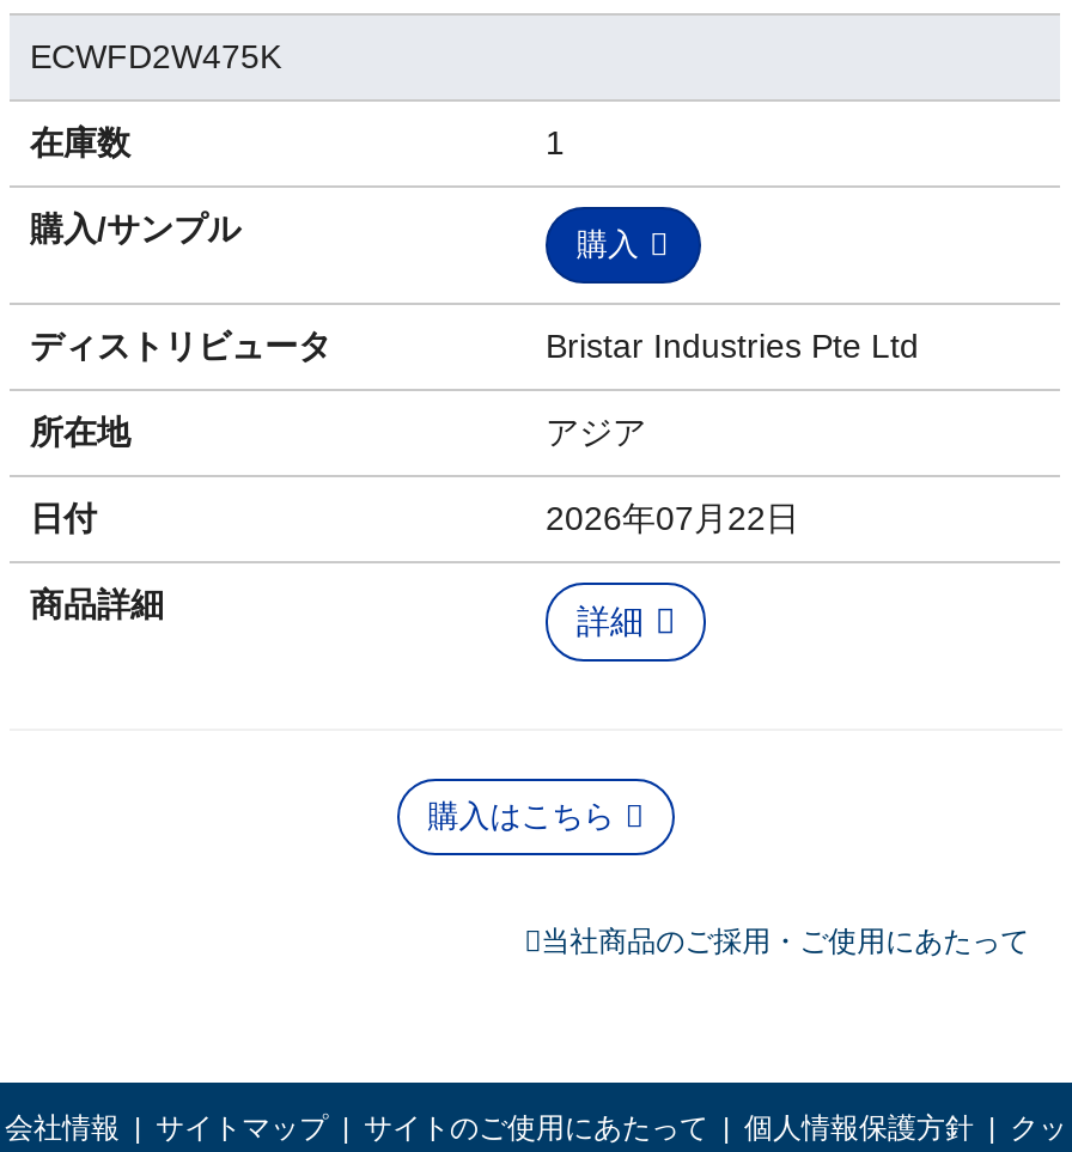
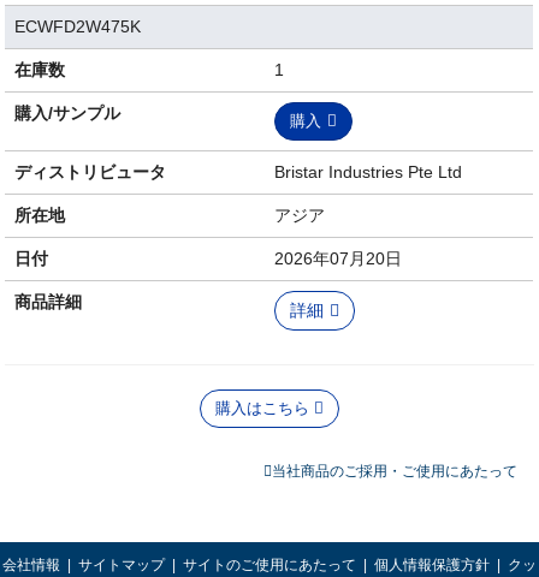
- 2026年07月22日
+ 2026年07月20日
